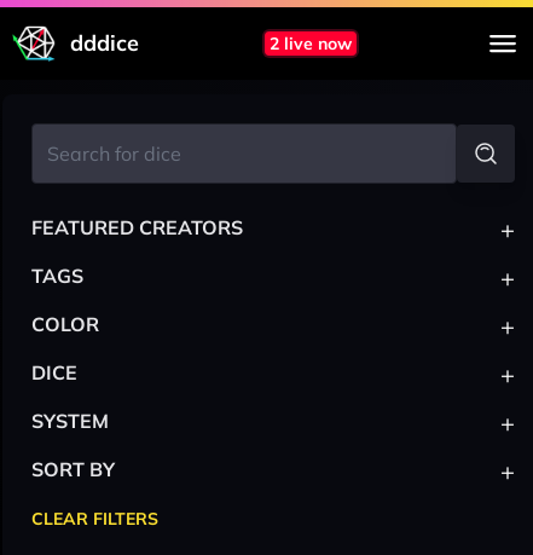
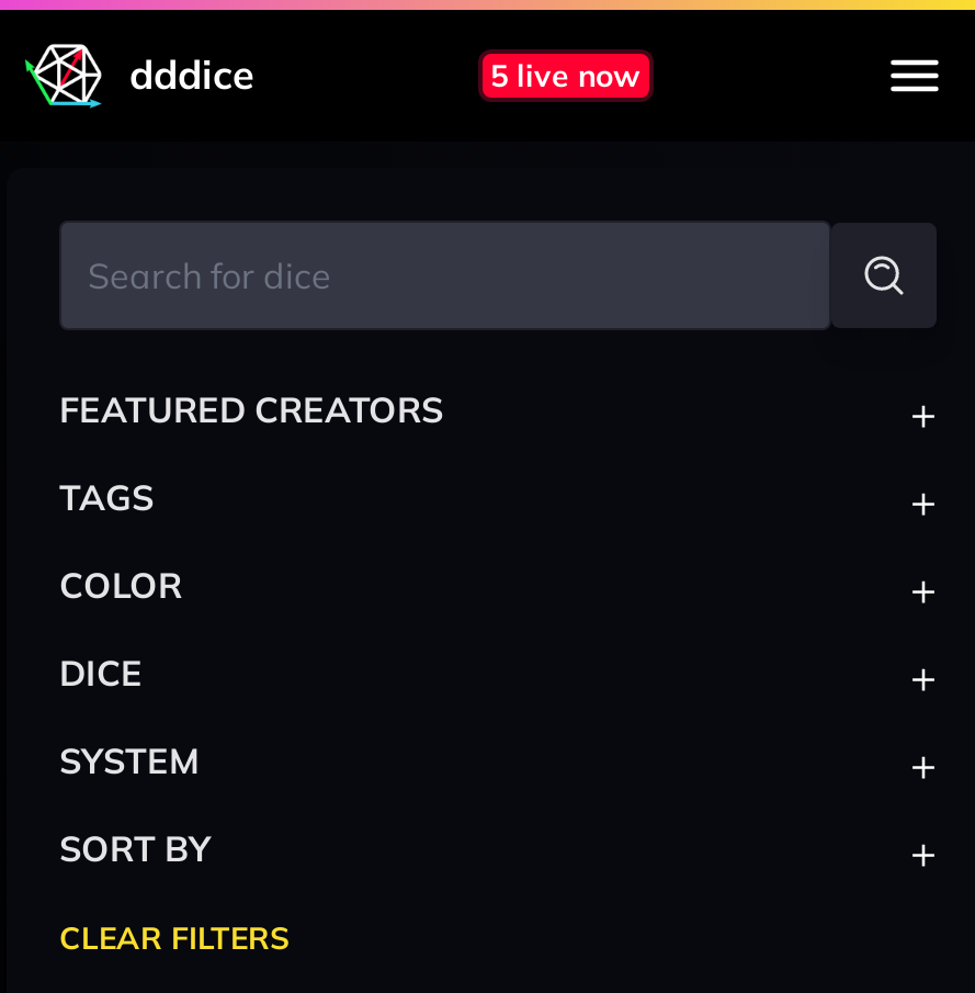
- 2 live now
+ 5 live now
